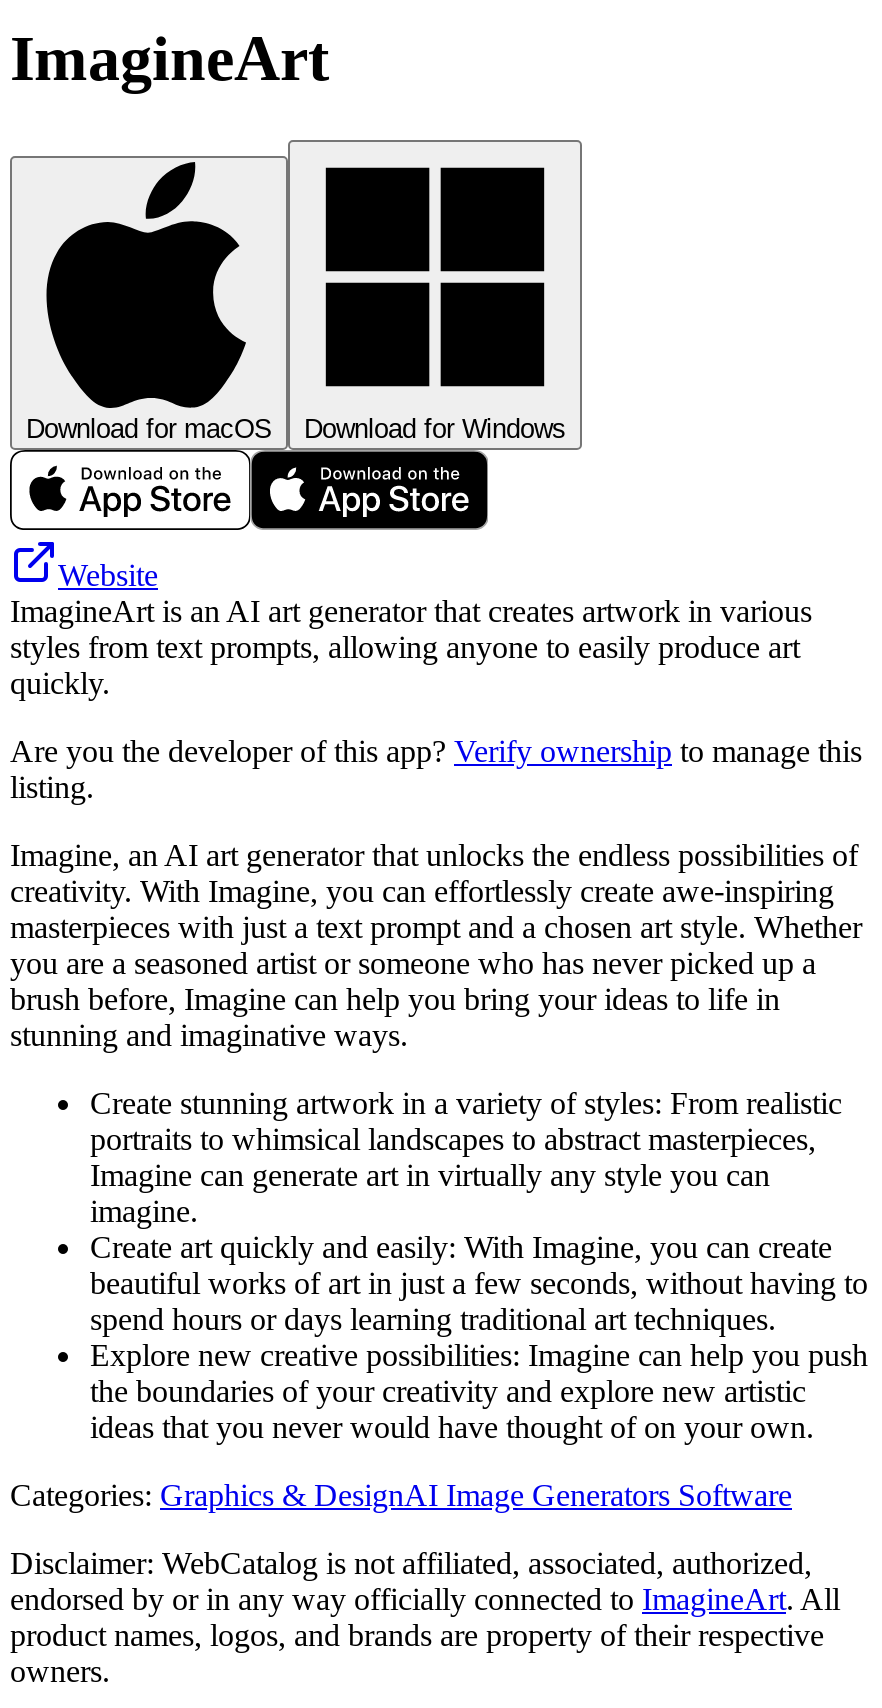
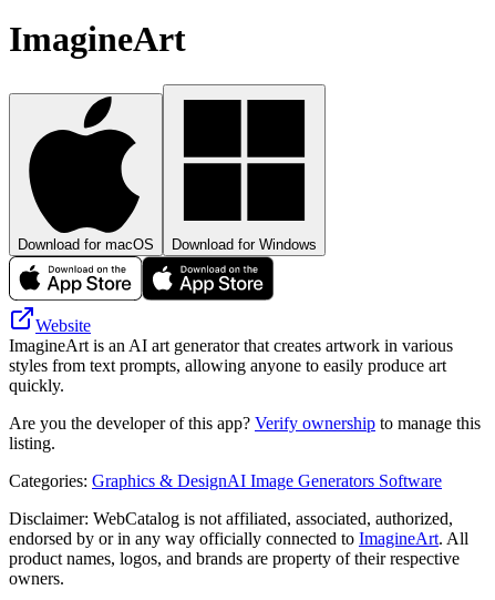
- Imagine, an AI art generator that unlocks the endless possibilities of
- creativity. With Imagine, you can effortlessly create awe-inspiring
- masterpieces with just a text prompt and a chosen art style. Whether
- you are a seasoned artist or someone who has never picked up a
- brush before, Imagine can help you bring your ideas to life in
- stunning and imaginative ways.
- Create stunning artwork in a variety of styles: From realistic
- portraits to whimsical landscapes to abstract masterpieces,
- Imagine can generate art in virtually any style you can
- imagine.
- Create art quickly and easily: With Imagine, you can create
- beautiful works of art in just a few seconds, without having to
- spend hours or days learning traditional art techniques.
- Explore new creative possibilities: Imagine can help you push
- the boundaries of your creativity and explore new artistic
- ideas that you never would have thought of on your own.
